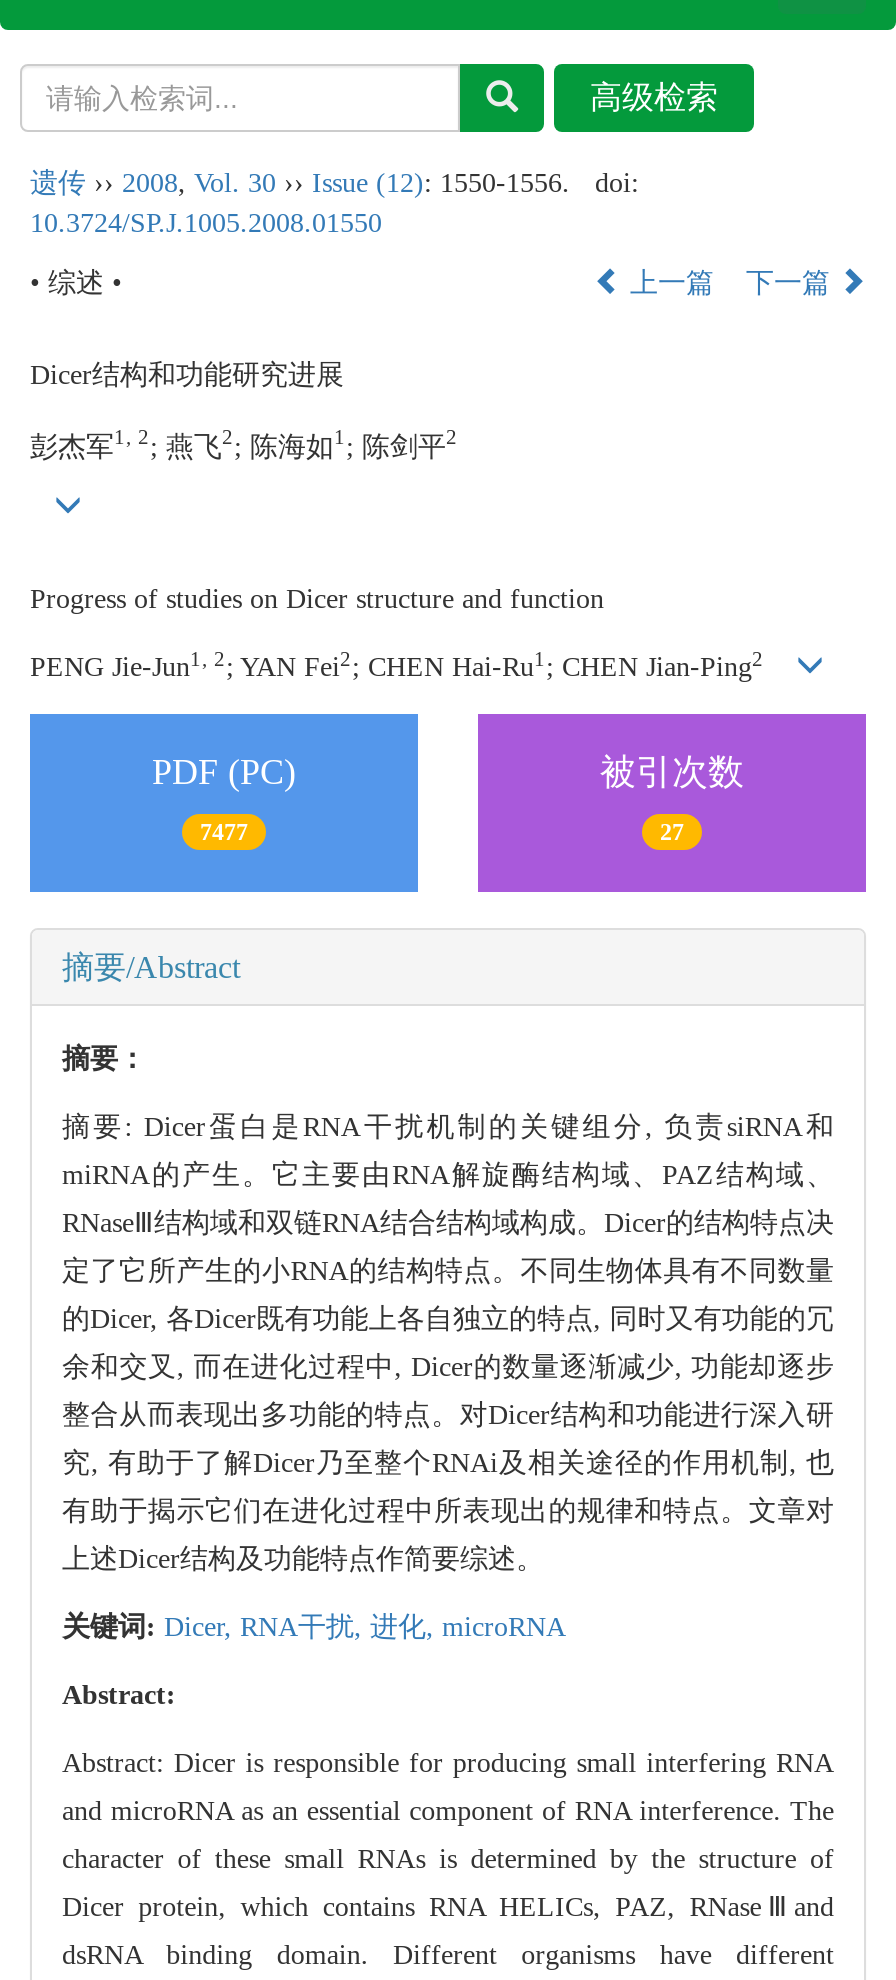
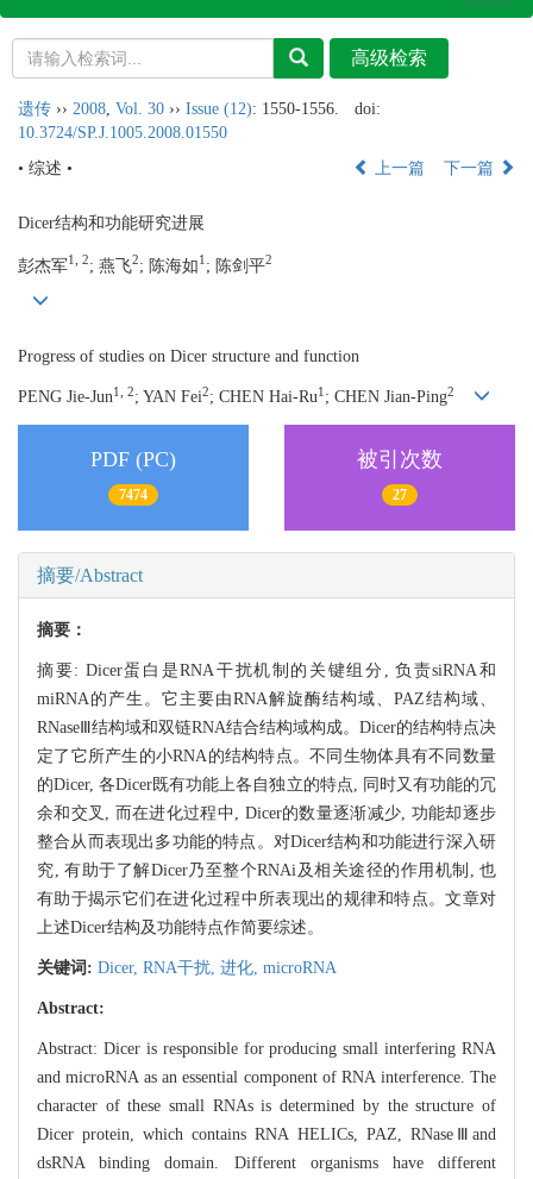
- 7477
+ 7474
